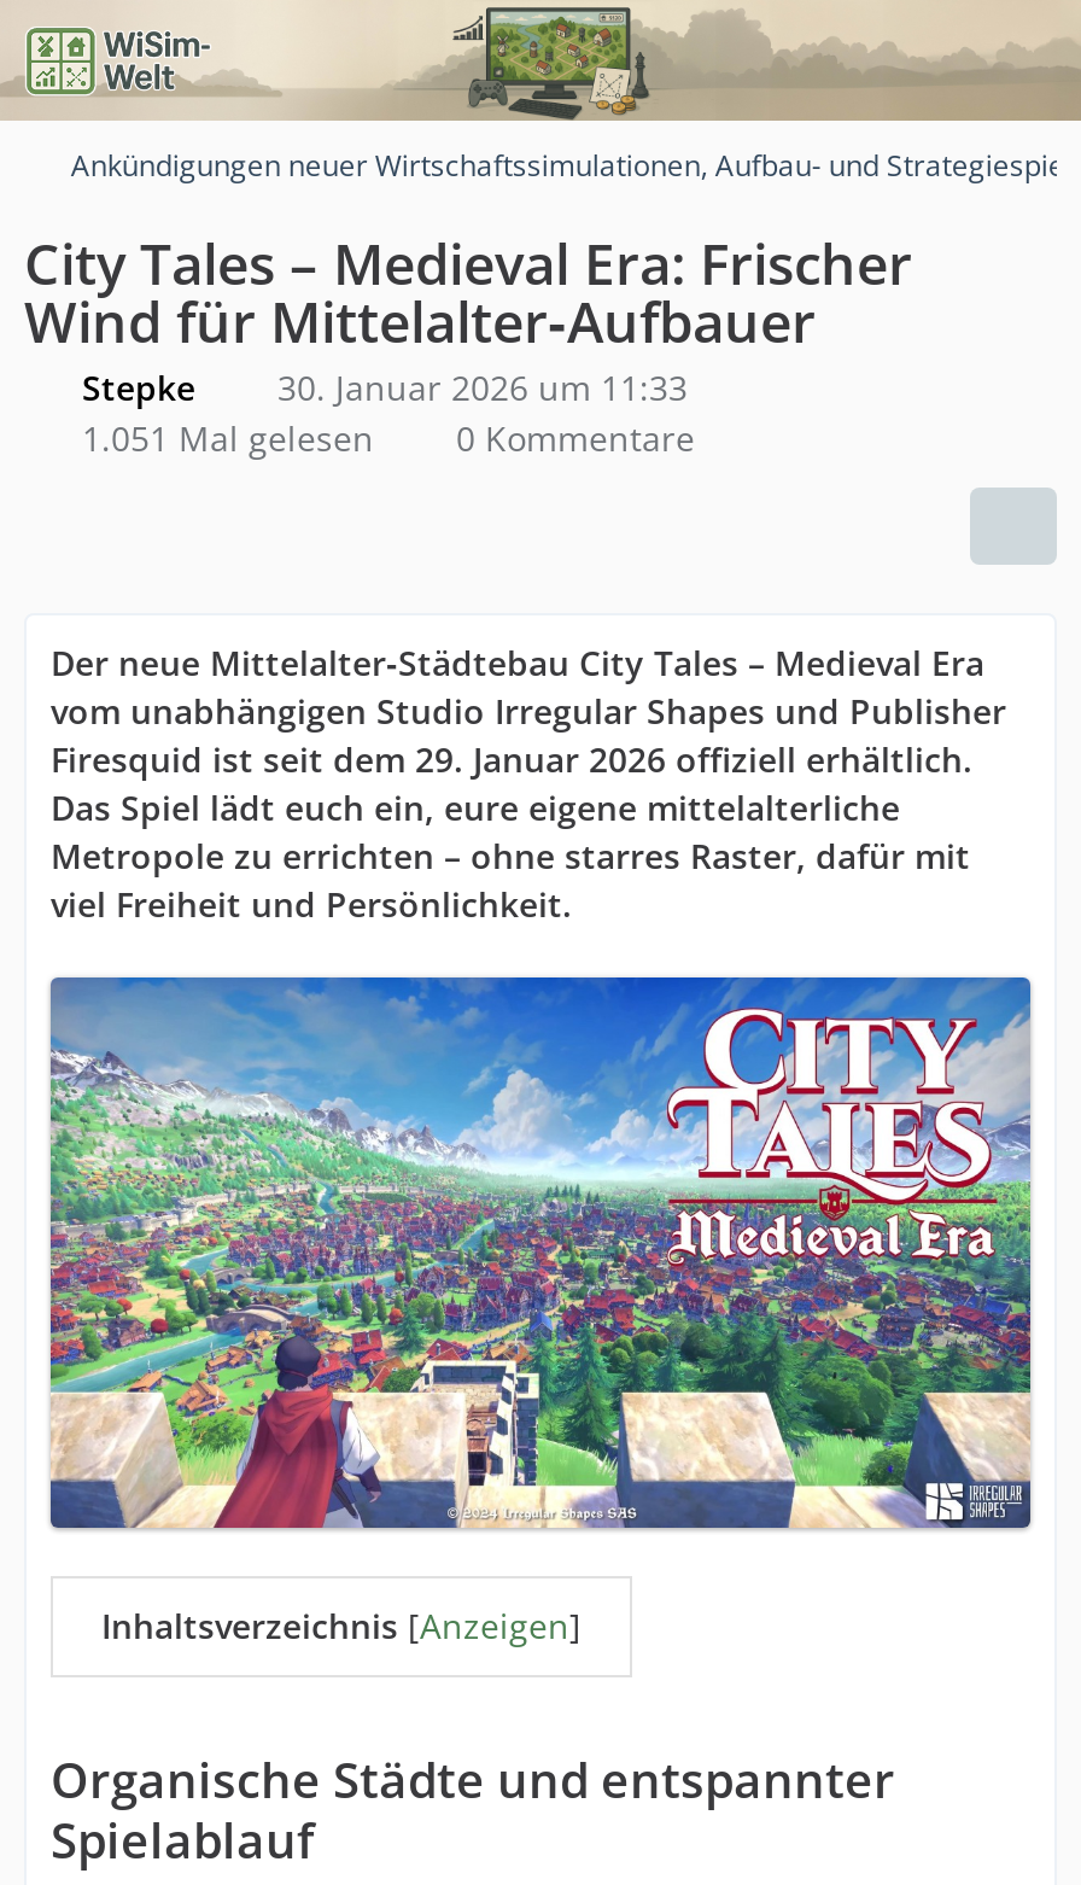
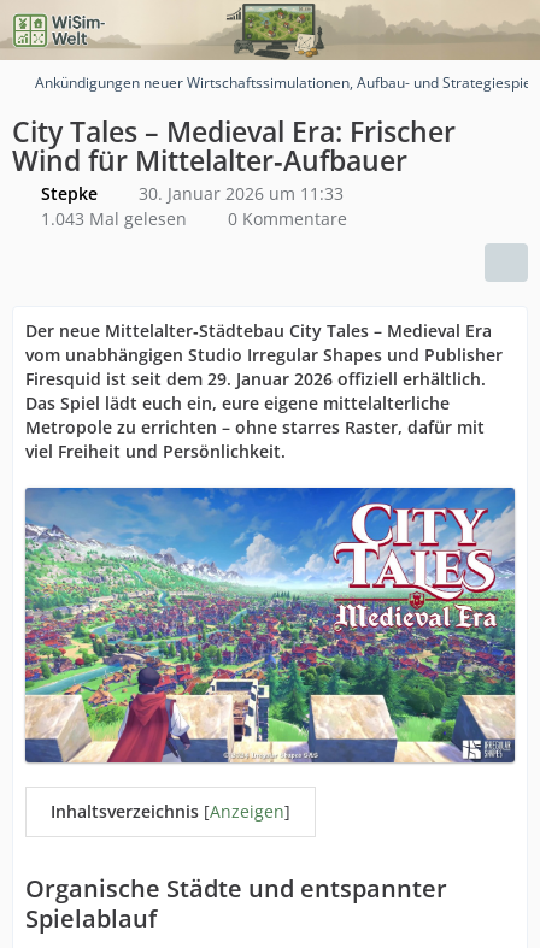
- 1.051 Mal gelesen 0 Kommentare
+ 1.043 Mal gelesen 0 Kommentare
